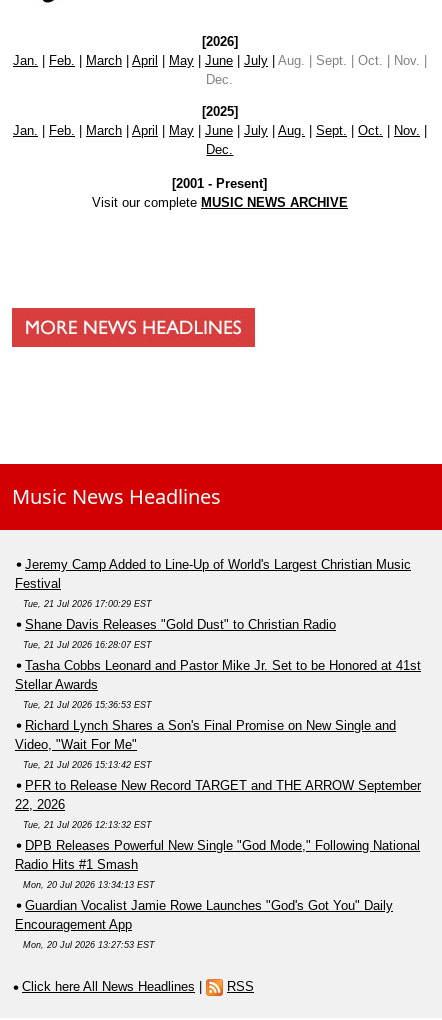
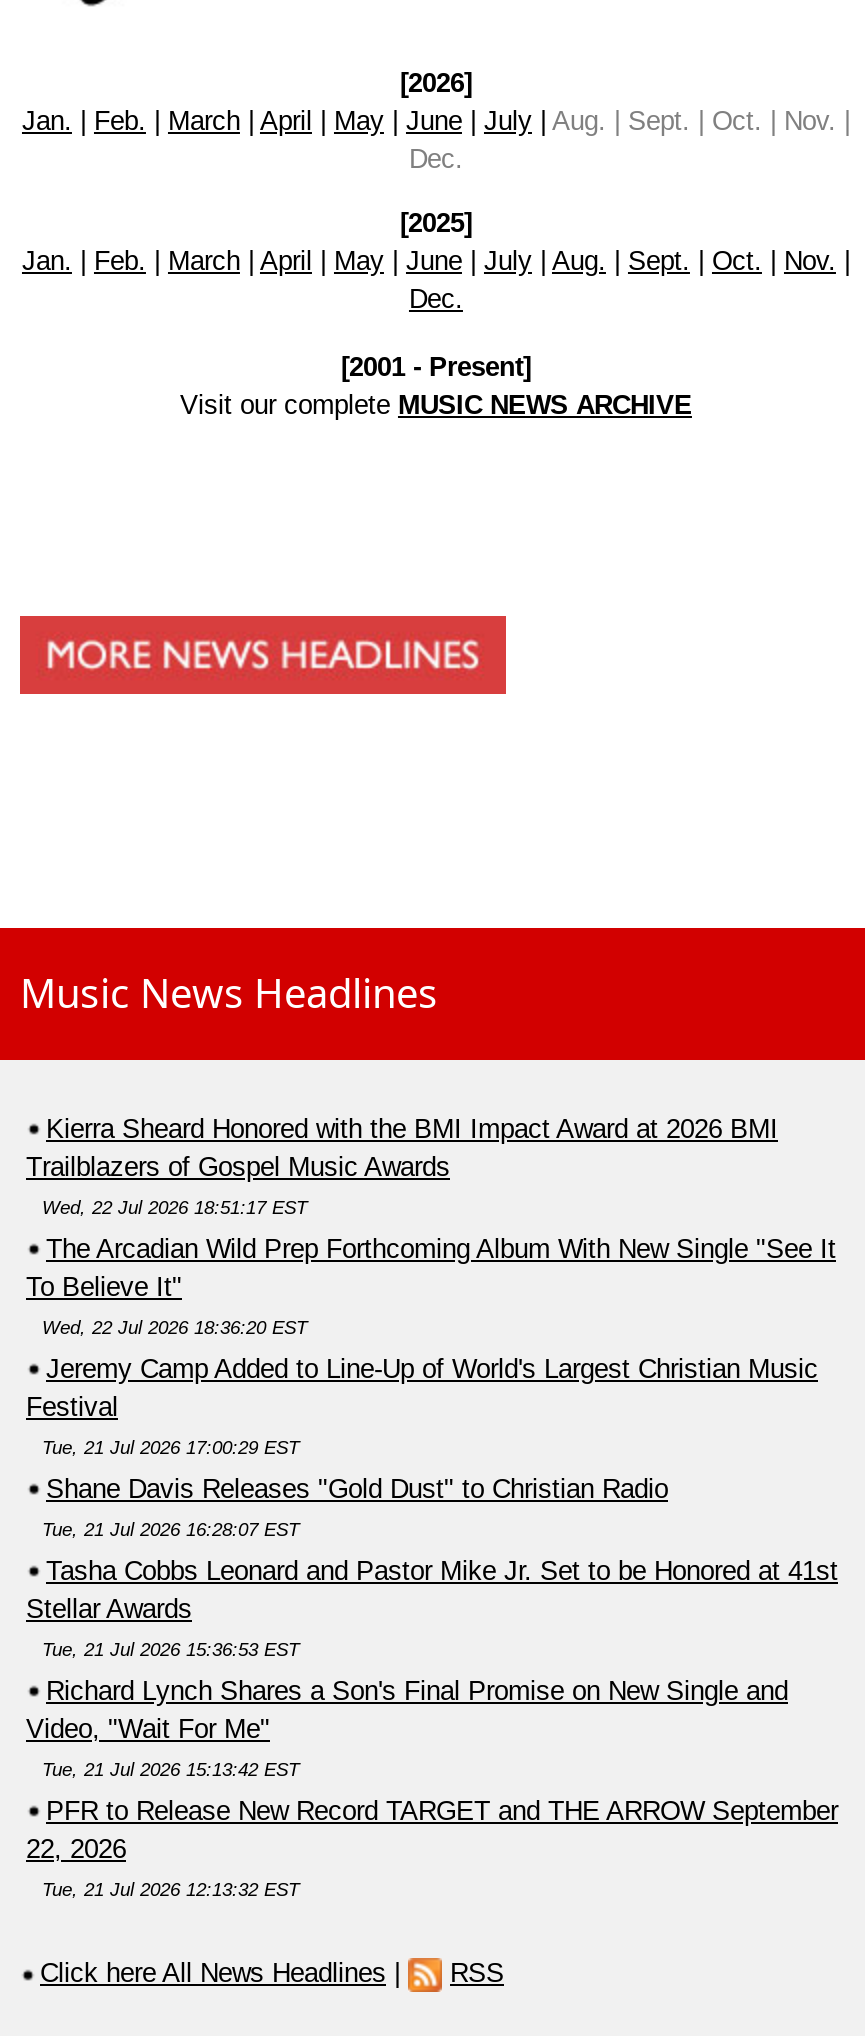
+ Kierra Sheard Honored with the BMI Impact Award at 2026 BMI
+ Trailblazers of Gospel Music Awards
+ Wed, 22 Jul 2026 18:51:17 EST
+ The Arcadian Wild Prep Forthcoming Album With New Single "See It
+ To Believe It"
+ Wed, 22 Jul 2026 18:36:20 EST

moved down: Jeremy Camp Added to Line-Up of World's Largest Christian Music | Festival | Tue, 21 Jul 2026 17:00:29 EST | ... | 22, 2026 | Tue, 21 Jul 2026 12:13:32 EST

- DPB Releases Powerful New Single "God Mode," Following National
- Radio Hits #1 Smash
- Mon, 20 Jul 2026 13:34:13 EST
- Guardian Vocalist Jamie Rowe Launches "God's Got You" Daily
- Encouragement App
- Mon, 20 Jul 2026 13:27:53 EST
